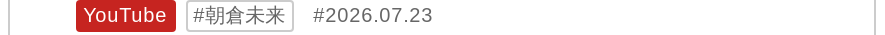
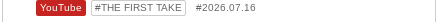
- 朝倉未来
- 2026.07.23
+ THE FIRST TAKE
+ 2026.07.16
